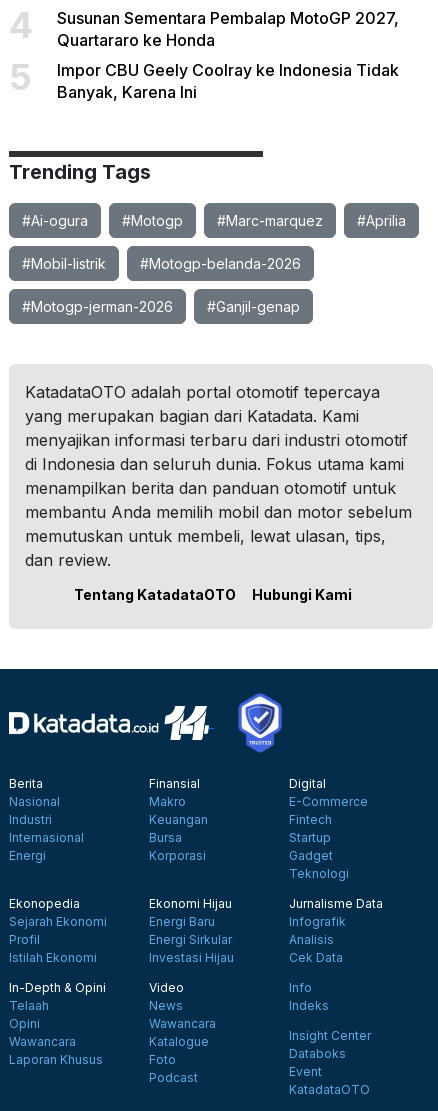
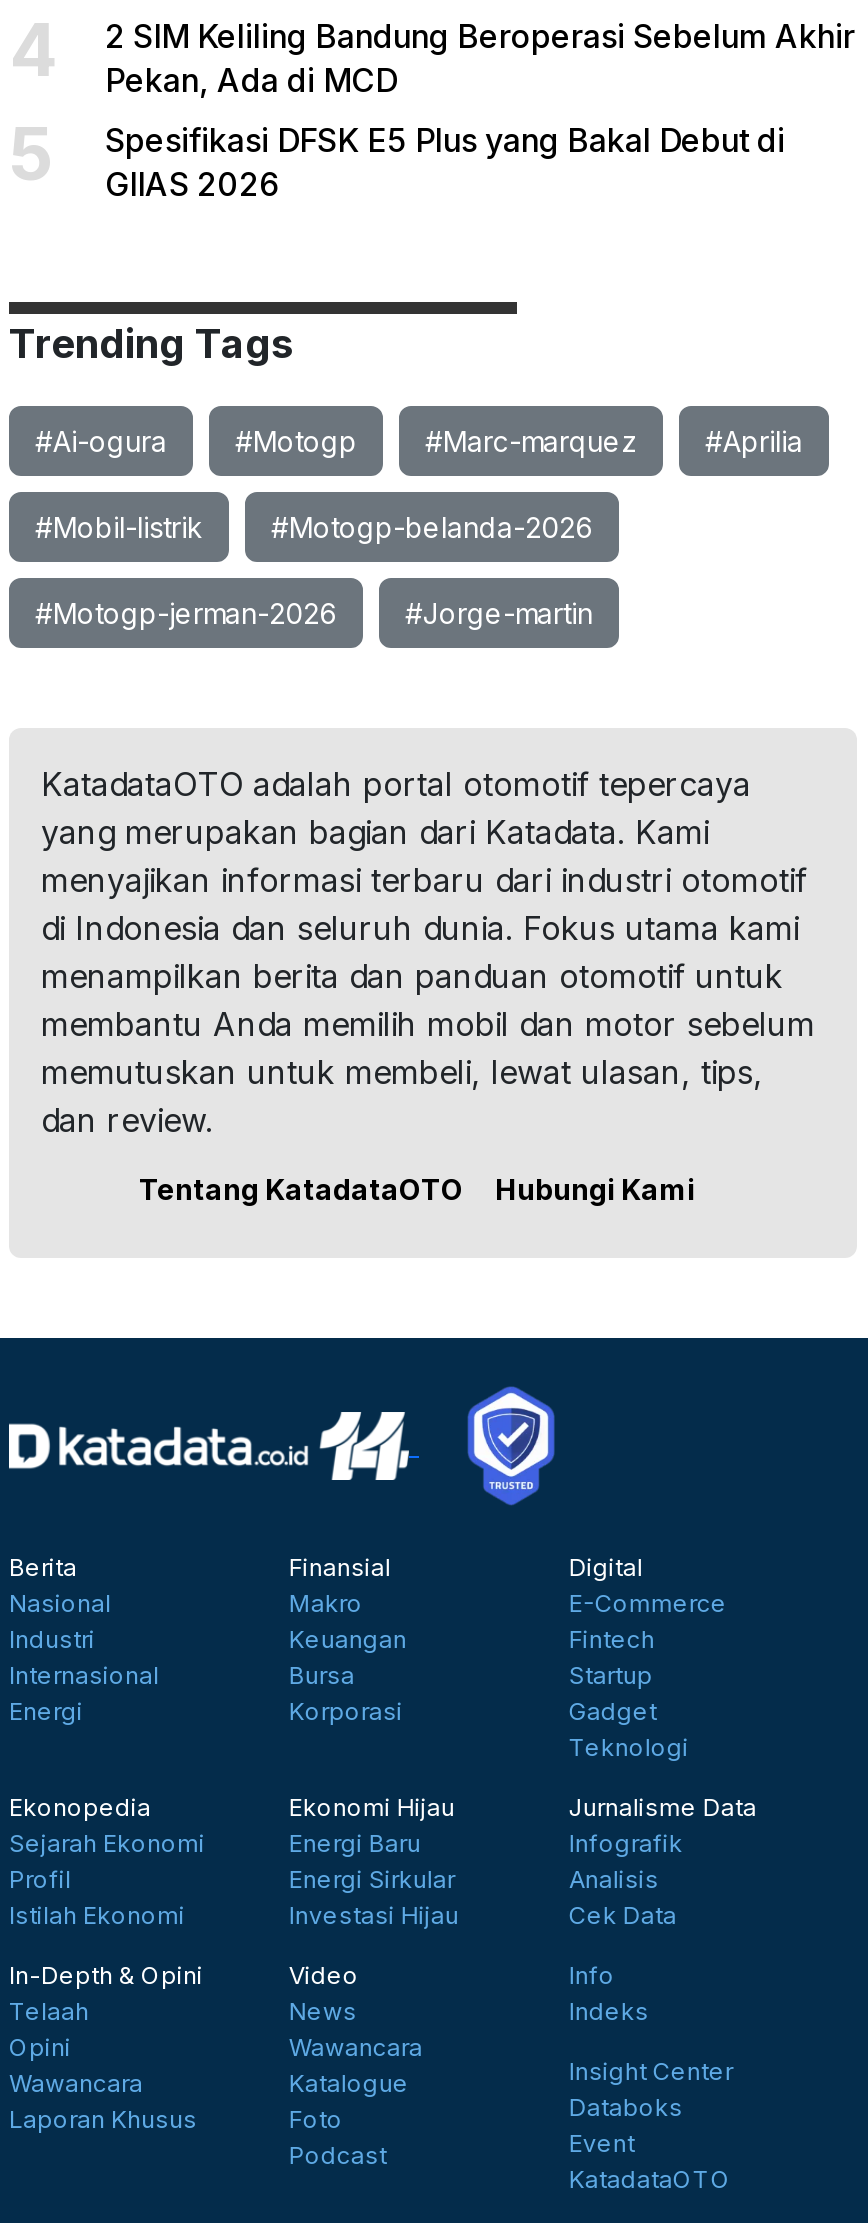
- Susunan Sementara Pembalap MotoGP 2027,
- Quartararo ke Honda
+ 2 SIM Keliling Bandung Beroperasi Sebelum Akhir
+ Pekan, Ada di MCD

- Impor CBU Geely Coolray ke Indonesia Tidak
- Banyak, Karena Ini
+ Spesifikasi DFSK E5 Plus yang Bakal Debut di
+ GIIAS 2026

- #Ganjil-genap
+ #Jorge-martin
